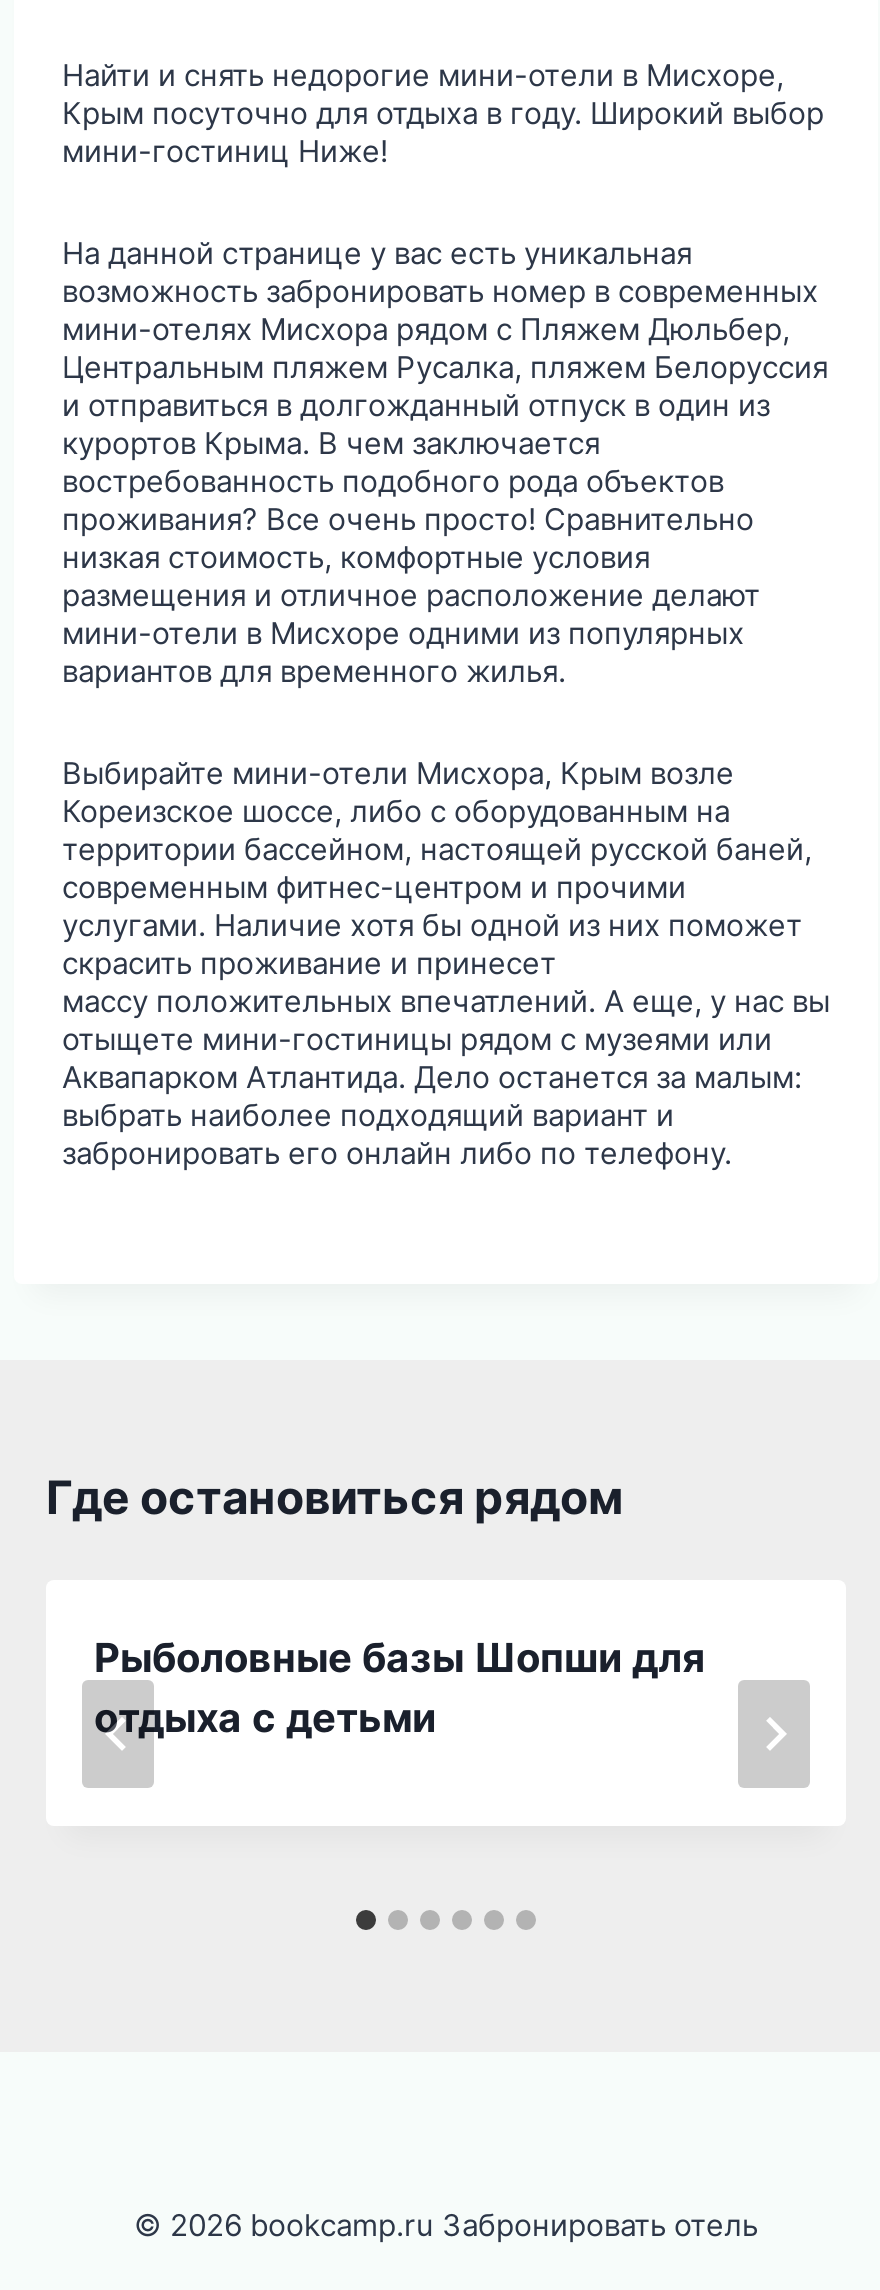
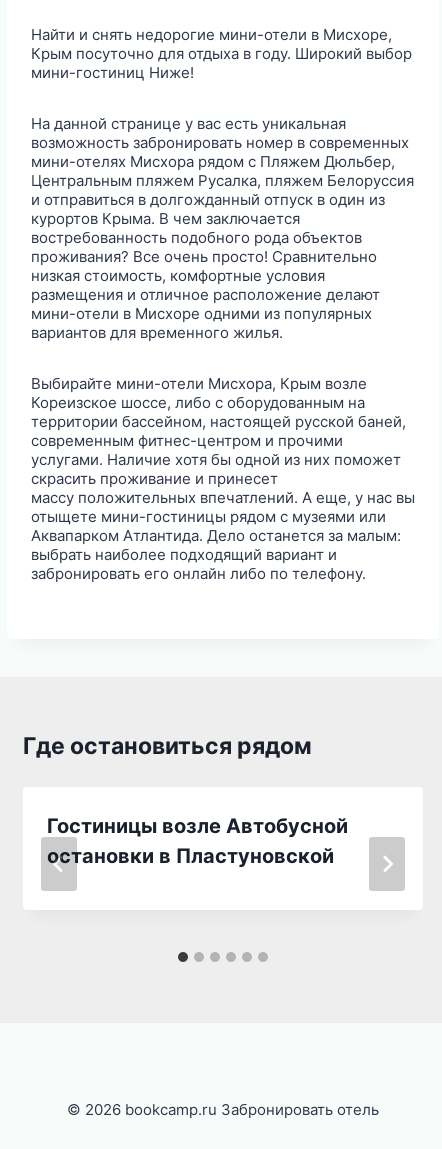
- Рыболовные базы Шопши для
- отдыха с детьми
+ Гостиницы возле Автобусной
+ остановки в Пластуновской
